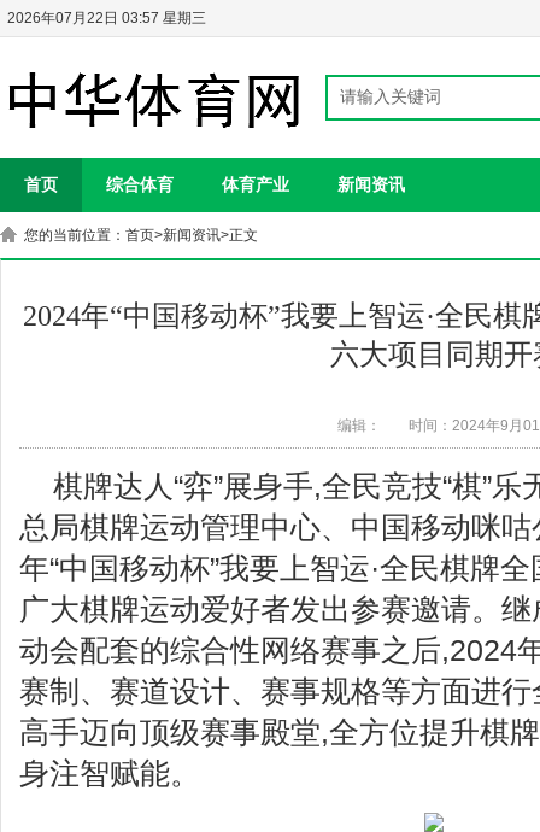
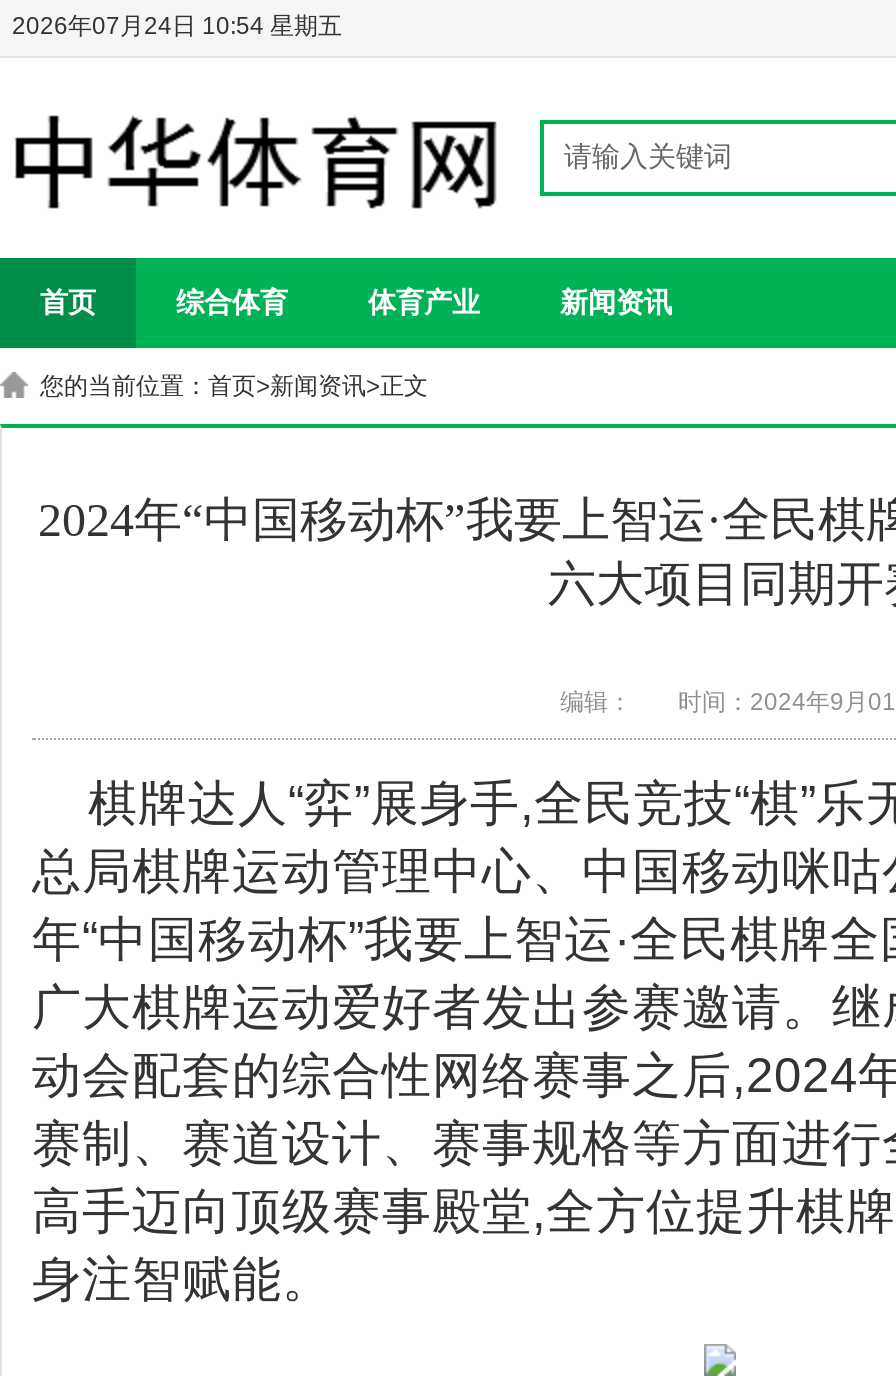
- 2026年07月22日 03:57 星期三
+ 2026年07月24日 10:54 星期五
